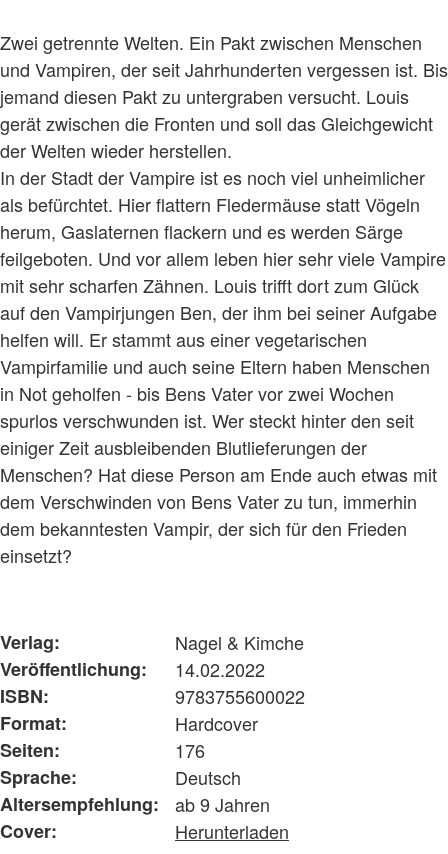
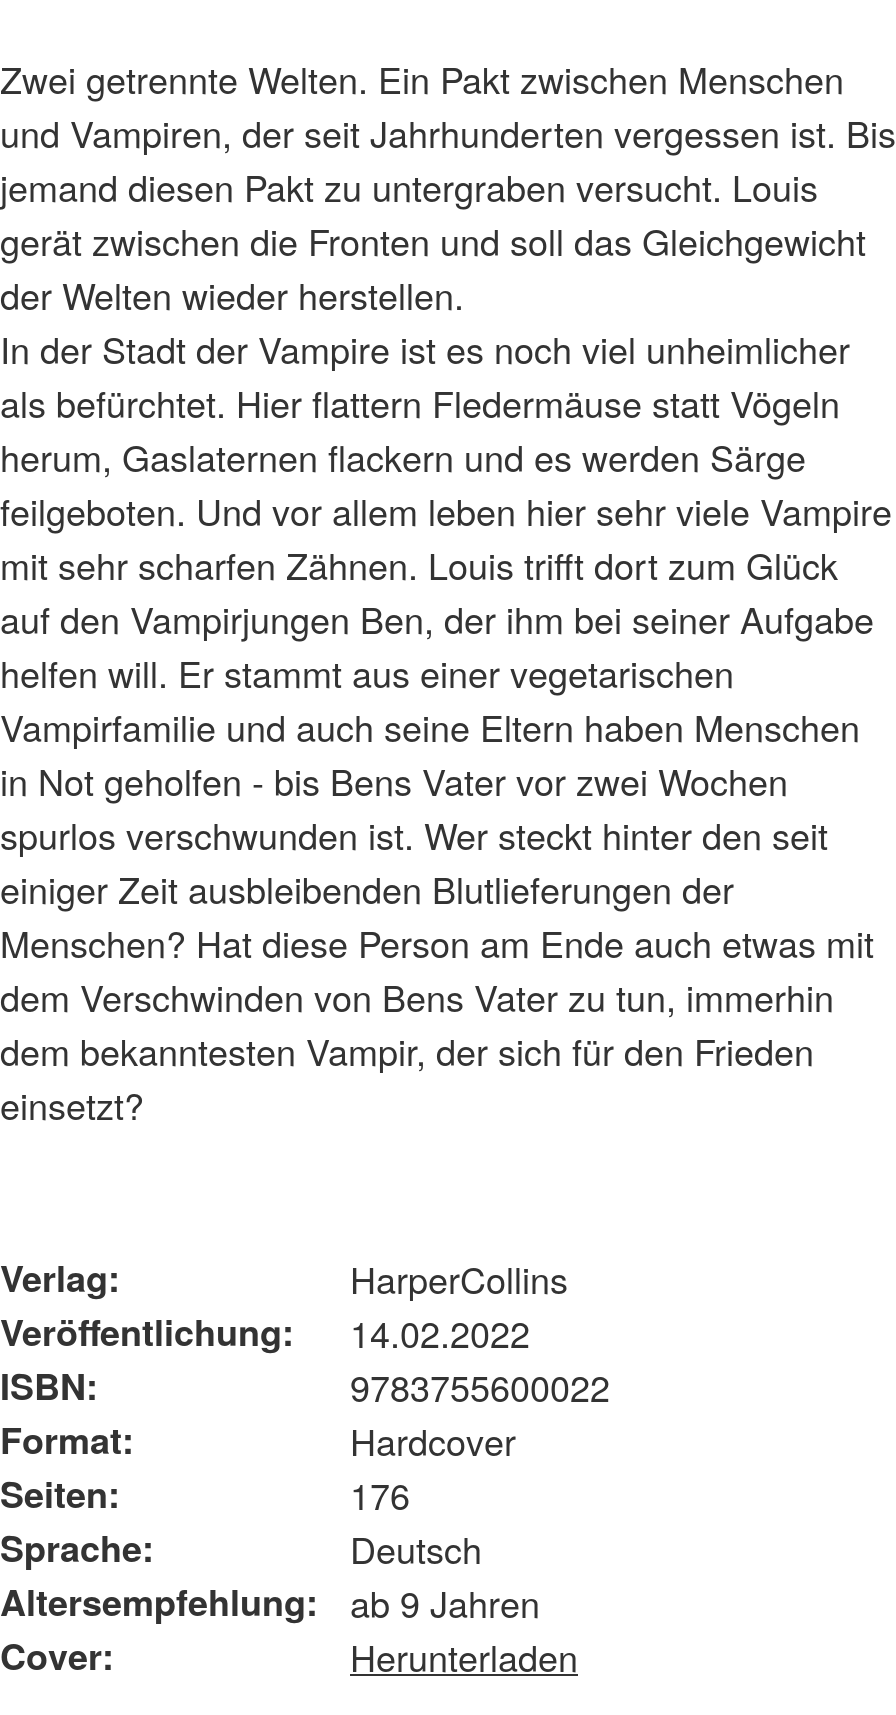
- Nagel & Kimche
+ HarperCollins
